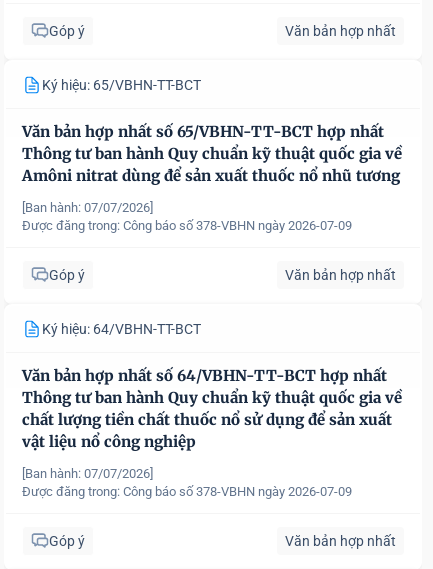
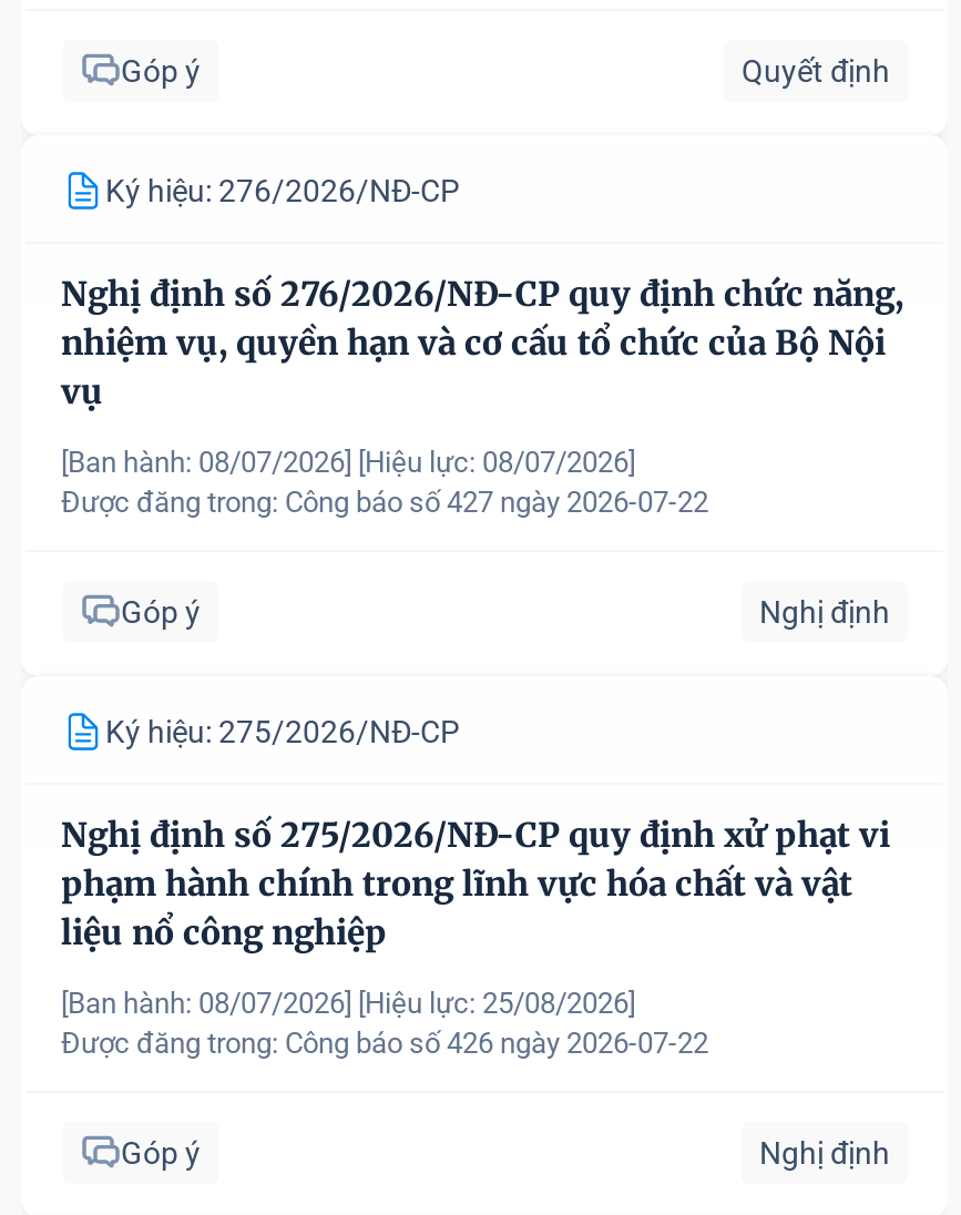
- Văn bản hợp nhất
+ Quyết định

- Ký hiệu: 65/VBHN-TT-BCT
+ Ký hiệu: 276/2026/NĐ-CP

- Văn bản hợp nhất số 65/VBHN-TT-BCT hợp nhất
- Thông tư ban hành Quy chuẩn kỹ thuật quốc gia về
- Amôni nitrat dùng để sản xuất thuốc nổ nhũ tương
+ Nghị định số 276/2026/NĐ-CP quy định chức năng,
+ nhiệm vụ, quyền hạn và cơ cấu tổ chức của Bộ Nội
+ vụ

- [Ban hành: 07/07/2026]
- Được đăng trong: Công báo số 378-VBHN ngày 2026-07-09
+ [Ban hành: 08/07/2026] [Hiệu lực: 08/07/2026]
+ Được đăng trong: Công báo số 427 ngày 2026-07-22

- Văn bản hợp nhất
+ Nghị định

- Ký hiệu: 64/VBHN-TT-BCT
+ Ký hiệu: 275/2026/NĐ-CP

- Văn bản hợp nhất số 64/VBHN-TT-BCT hợp nhất
- Thông tư ban hành Quy chuẩn kỹ thuật quốc gia về
- chất lượng tiền chất thuốc nổ sử dụng để sản xuất
- vật liệu nổ công nghiệp
+ Nghị định số 275/2026/NĐ-CP quy định xử phạt vi
+ phạm hành chính trong lĩnh vực hóa chất và vật
+ liệu nổ công nghiệp

- [Ban hành: 07/07/2026]
- Được đăng trong: Công báo số 378-VBHN ngày 2026-07-09
+ [Ban hành: 08/07/2026] [Hiệu lực: 25/08/2026]
+ Được đăng trong: Công báo số 426 ngày 2026-07-22

- Văn bản hợp nhất
+ Nghị định
